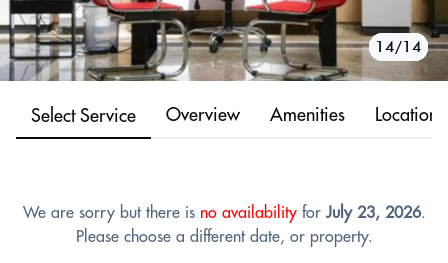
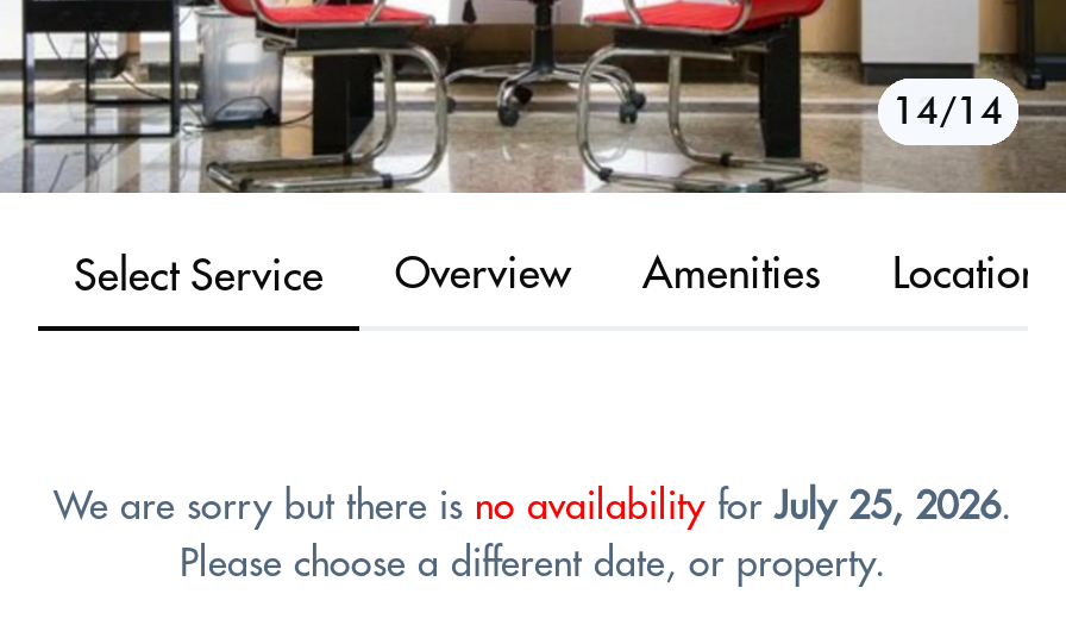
- We are sorry but there is no availability for July 23, 2026.
+ We are sorry but there is no availability for July 25, 2026.
